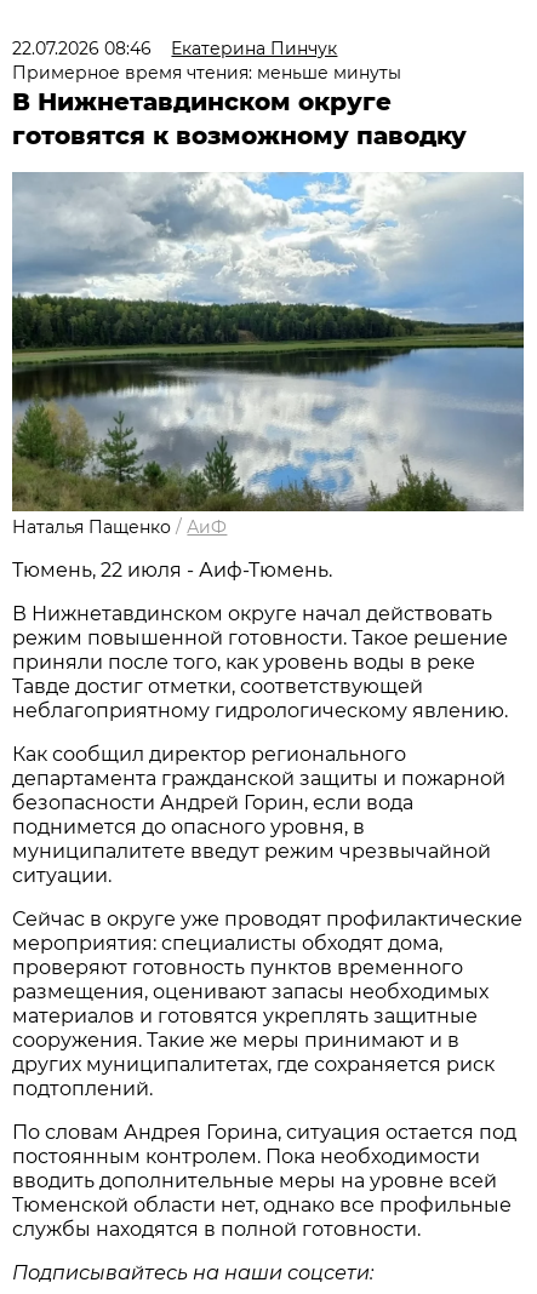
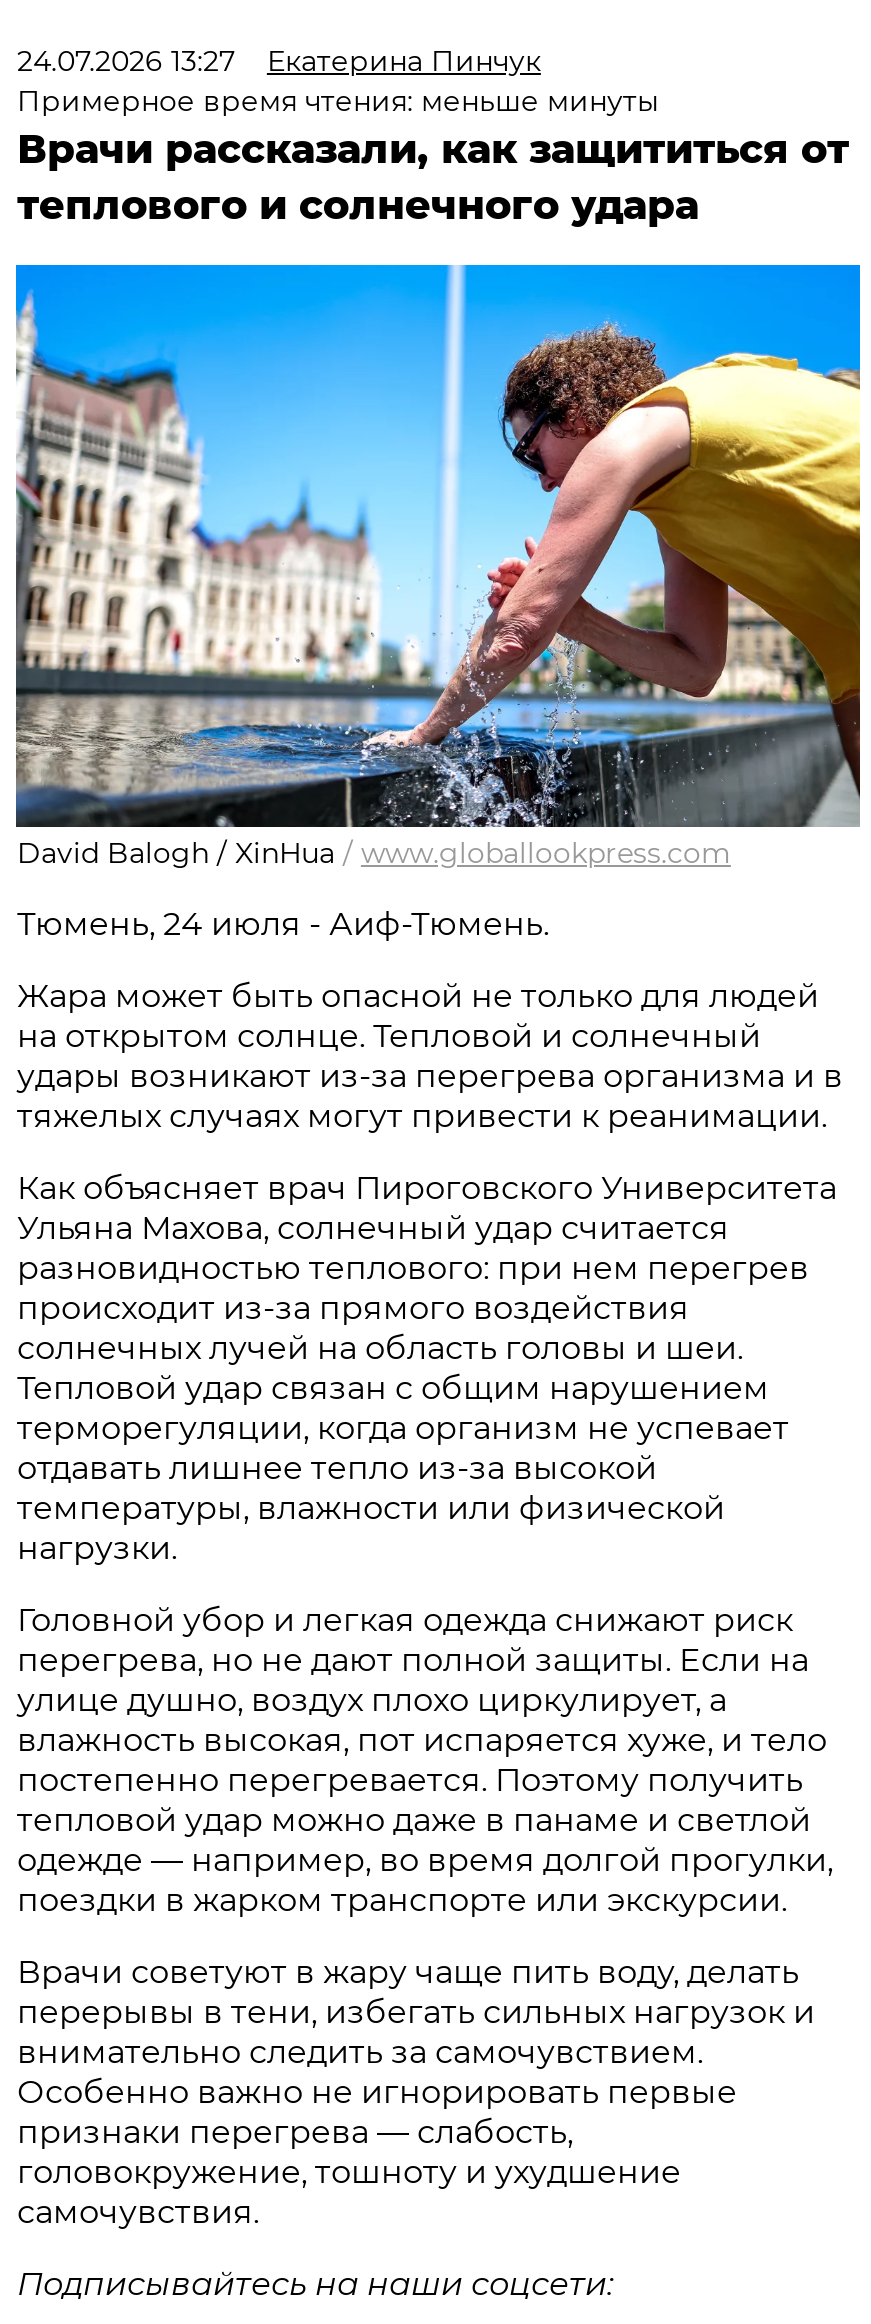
- 22.07.2026 08:46 Екатерина Пинчук
+ 24.07.2026 13:27 Екатерина Пинчук

- В Нижнетавдинском округе
- готовятся к возможному паводку
+ Врачи рассказали, как защититься от
+ теплового и солнечного удара

- [image]
- Наталья Пащенко / АиФ
+ [image]
+ David Balogh / XinHua / www.globallookpress.com

- Тюмень, 22 июля - Аиф-Тюмень.
+ Тюмень, 24 июля - Аиф-Тюмень.

- В Нижнетавдинском округе начал действовать
- режим повышенной готовности. Такое решение
- приняли после того, как уровень воды в реке
- Тавде достиг отметки, соответствующей
- неблагоприятному гидрологическому явлению.
+ Жара может быть опасной не только для людей
+ на открытом солнце. Тепловой и солнечный
+ удары возникают из-за перегрева организма и в
+ тяжелых случаях могут привести к реанимации.

- Как сообщил директор регионального
- департамента гражданской защиты и пожарной
- безопасности Андрей Горин, если вода
- поднимется до опасного уровня, в
- муниципалитете введут режим чрезвычайной
- ситуации.
+ Как объясняет врач Пироговского Университета
+ Ульяна Махова, солнечный удар считается
+ разновидностью теплового: при нем перегрев
+ происходит из-за прямого воздействия
+ солнечных лучей на область головы и шеи.
+ Тепловой удар связан с общим нарушением
+ терморегуляции, когда организм не успевает
+ отдавать лишнее тепло из-за высокой
+ температуры, влажности или физической
+ нагрузки.

- Сейчас в округе уже проводят профилактические
- мероприятия: специалисты обходят дома,
- проверяют готовность пунктов временного
- размещения, оценивают запасы необходимых
- материалов и готовятся укреплять защитные
- сооружения. Такие же меры принимают и в
- других муниципалитетах, где сохраняется риск
- подтоплений.
+ Головной убор и легкая одежда снижают риск
+ перегрева, но не дают полной защиты. Если на
+ улице душно, воздух плохо циркулирует, а
+ влажность высокая, пот испаряется хуже, и тело
+ постепенно перегревается. Поэтому получить
+ тепловой удар можно даже в панаме и светлой
+ одежде — например, во время долгой прогулки,
+ поездки в жарком транспорте или экскурсии.

- По словам Андрея Горина, ситуация остается под
- постоянным контролем. Пока необходимости
- вводить дополнительные меры на уровне всей
- Тюменской области нет, однако все профильные
- службы находятся в полной готовности.
+ Врачи советуют в жару чаще пить воду, делать
+ перерывы в тени, избегать сильных нагрузок и
+ внимательно следить за самочувствием.
+ Особенно важно не игнорировать первые
+ признаки перегрева — слабость,
+ головокружение, тошноту и ухудшение
+ самочувствия.
